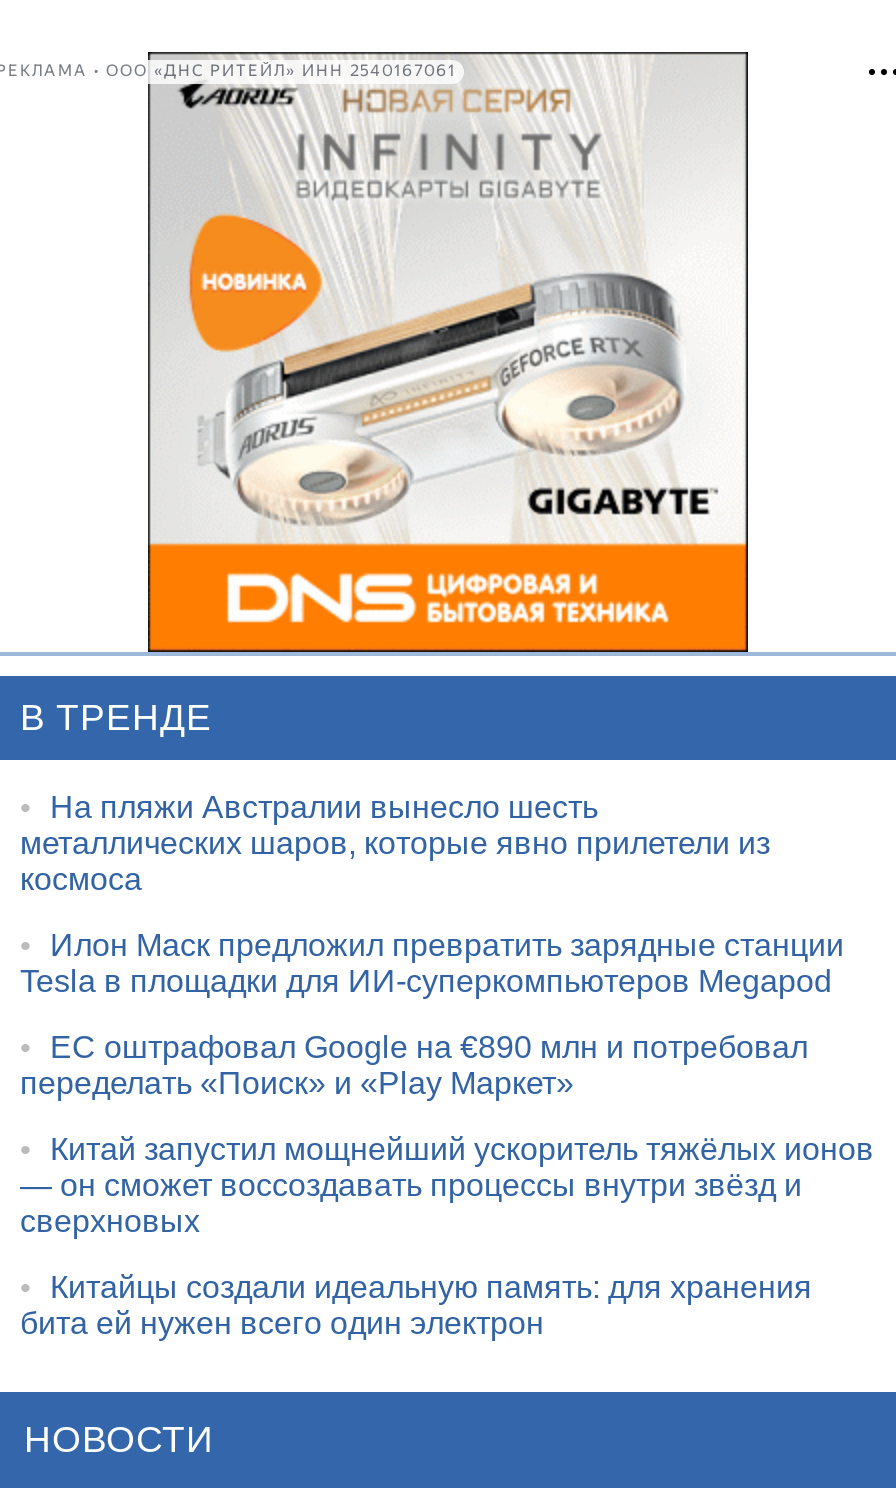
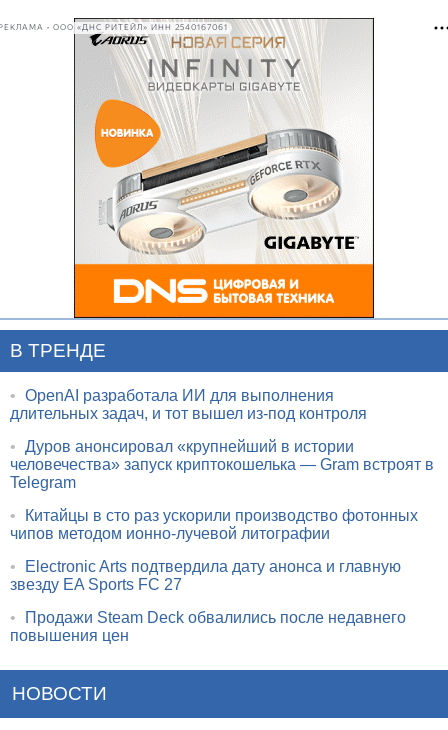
- • На пляжи Австралии вынесло шесть
- металлических шаров, которые явно прилетели из
- космоса
+ • OpenAI разработала ИИ для выполнения
+ длительных задач, и тот вышел из-под контроля

- • Илон Маск предложил превратить зарядные станции
- Tesla в площадки для ИИ-суперкомпьютеров Megapod
+ • Дуров анонсировал «крупнейший в истории
+ человечества» запуск криптокошелька — Gram встроят в
+ Telegram

- • ЕС оштрафовал Google на €890 млн и потребовал
- переделать «Поиск» и «Play Маркет»
+ • Китайцы в сто раз ускорили производство фотонных
+ чипов методом ионно-лучевой литографии

- • Китай запустил мощнейший ускоритель тяжёлых ионов
- — он сможет воссоздавать процессы внутри звёзд и
- сверхновых
+ • Electronic Arts подтвердила дату анонса и главную
+ звезду EA Sports FC 27

- • Китайцы создали идеальную память: для хранения
- бита ей нужен всего один электрон
+ • Продажи Steam Deck обвалились после недавнего
+ повышения цен
